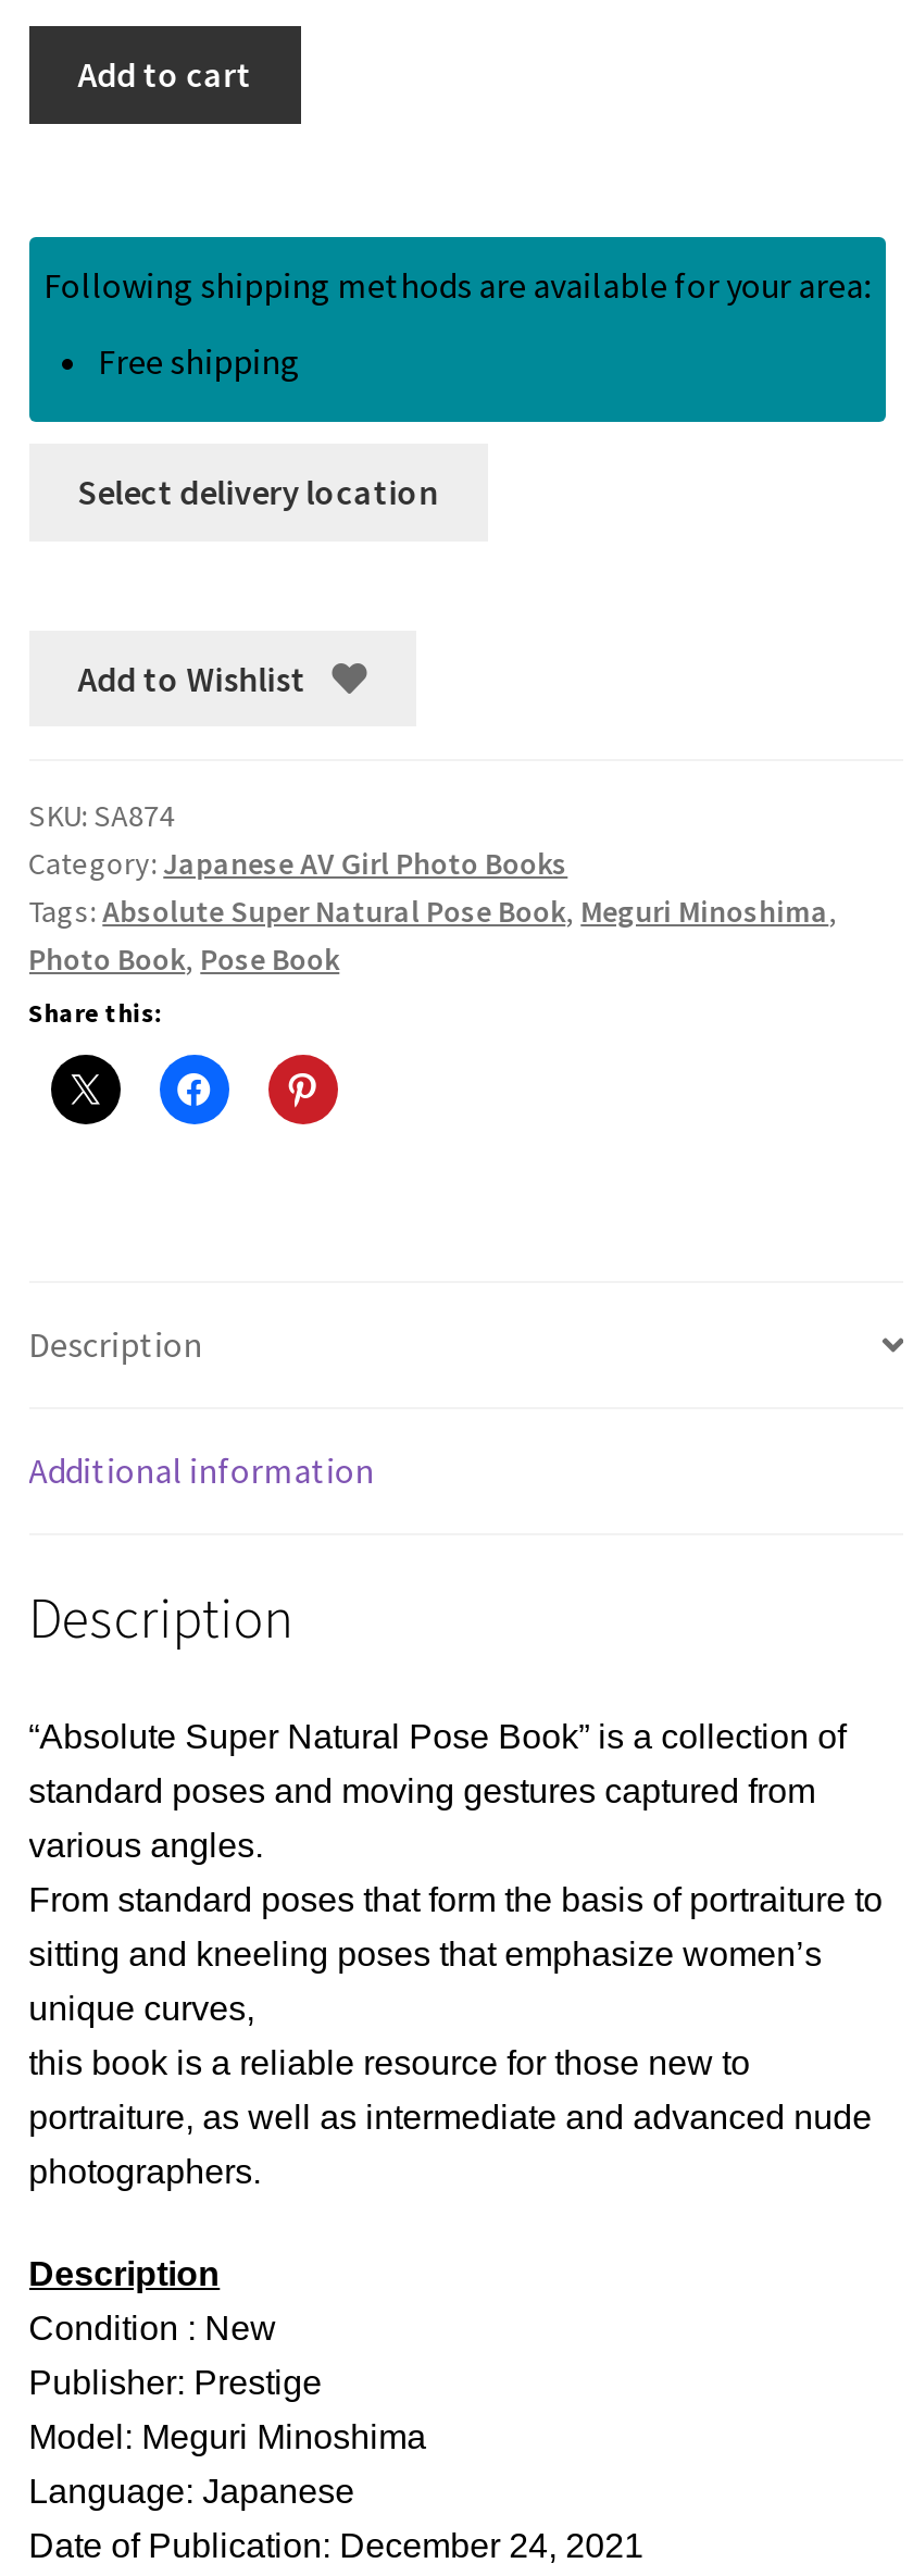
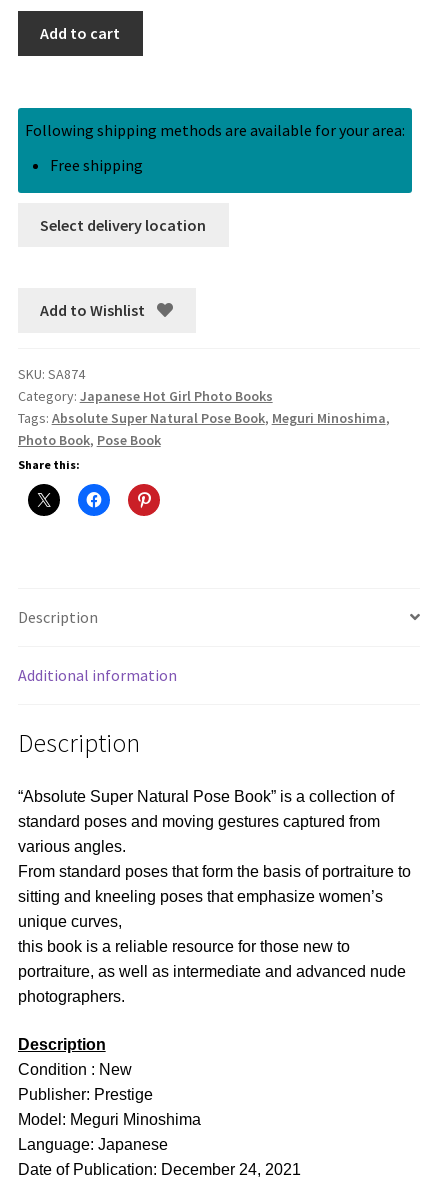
- Category: Japanese AV Girl Photo Books
+ Category: Japanese Hot Girl Photo Books
